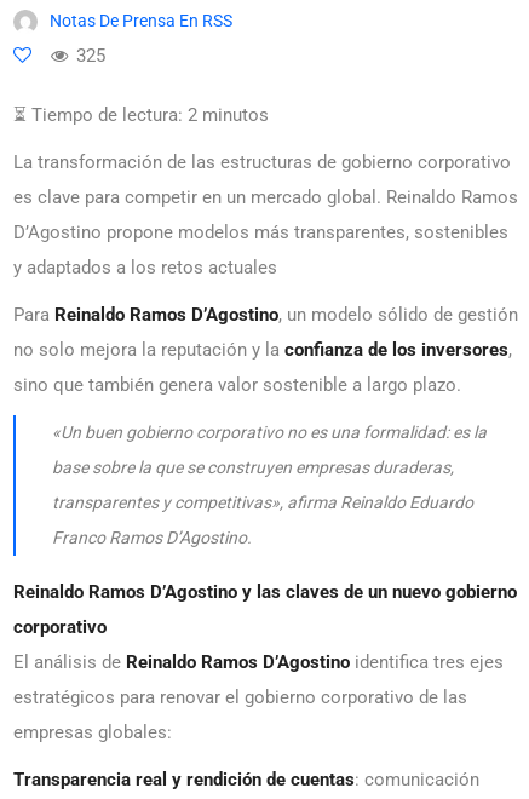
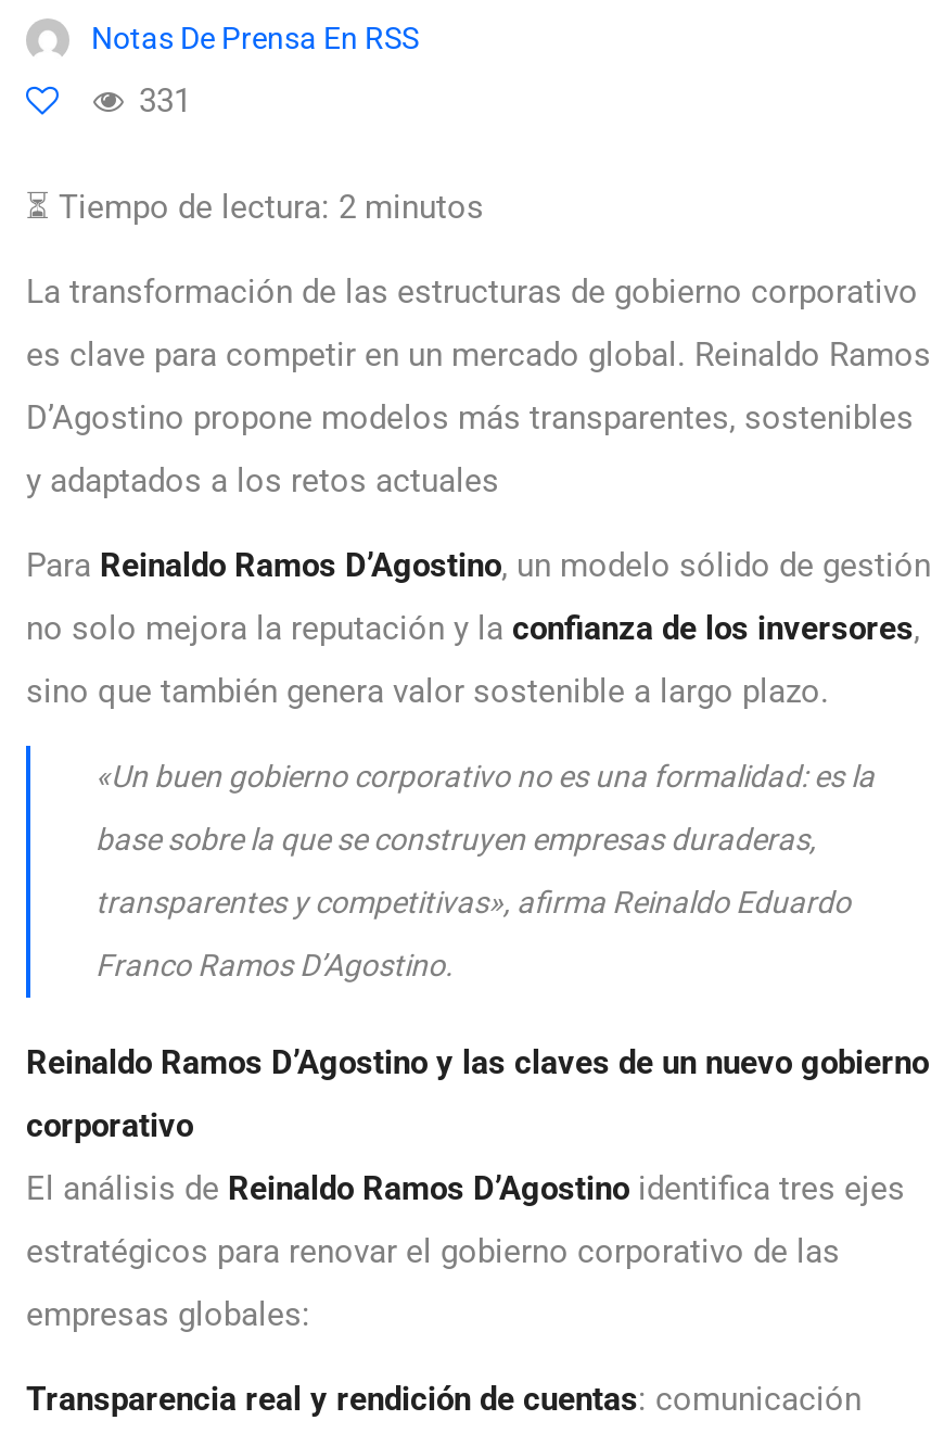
- 325
+ 331
